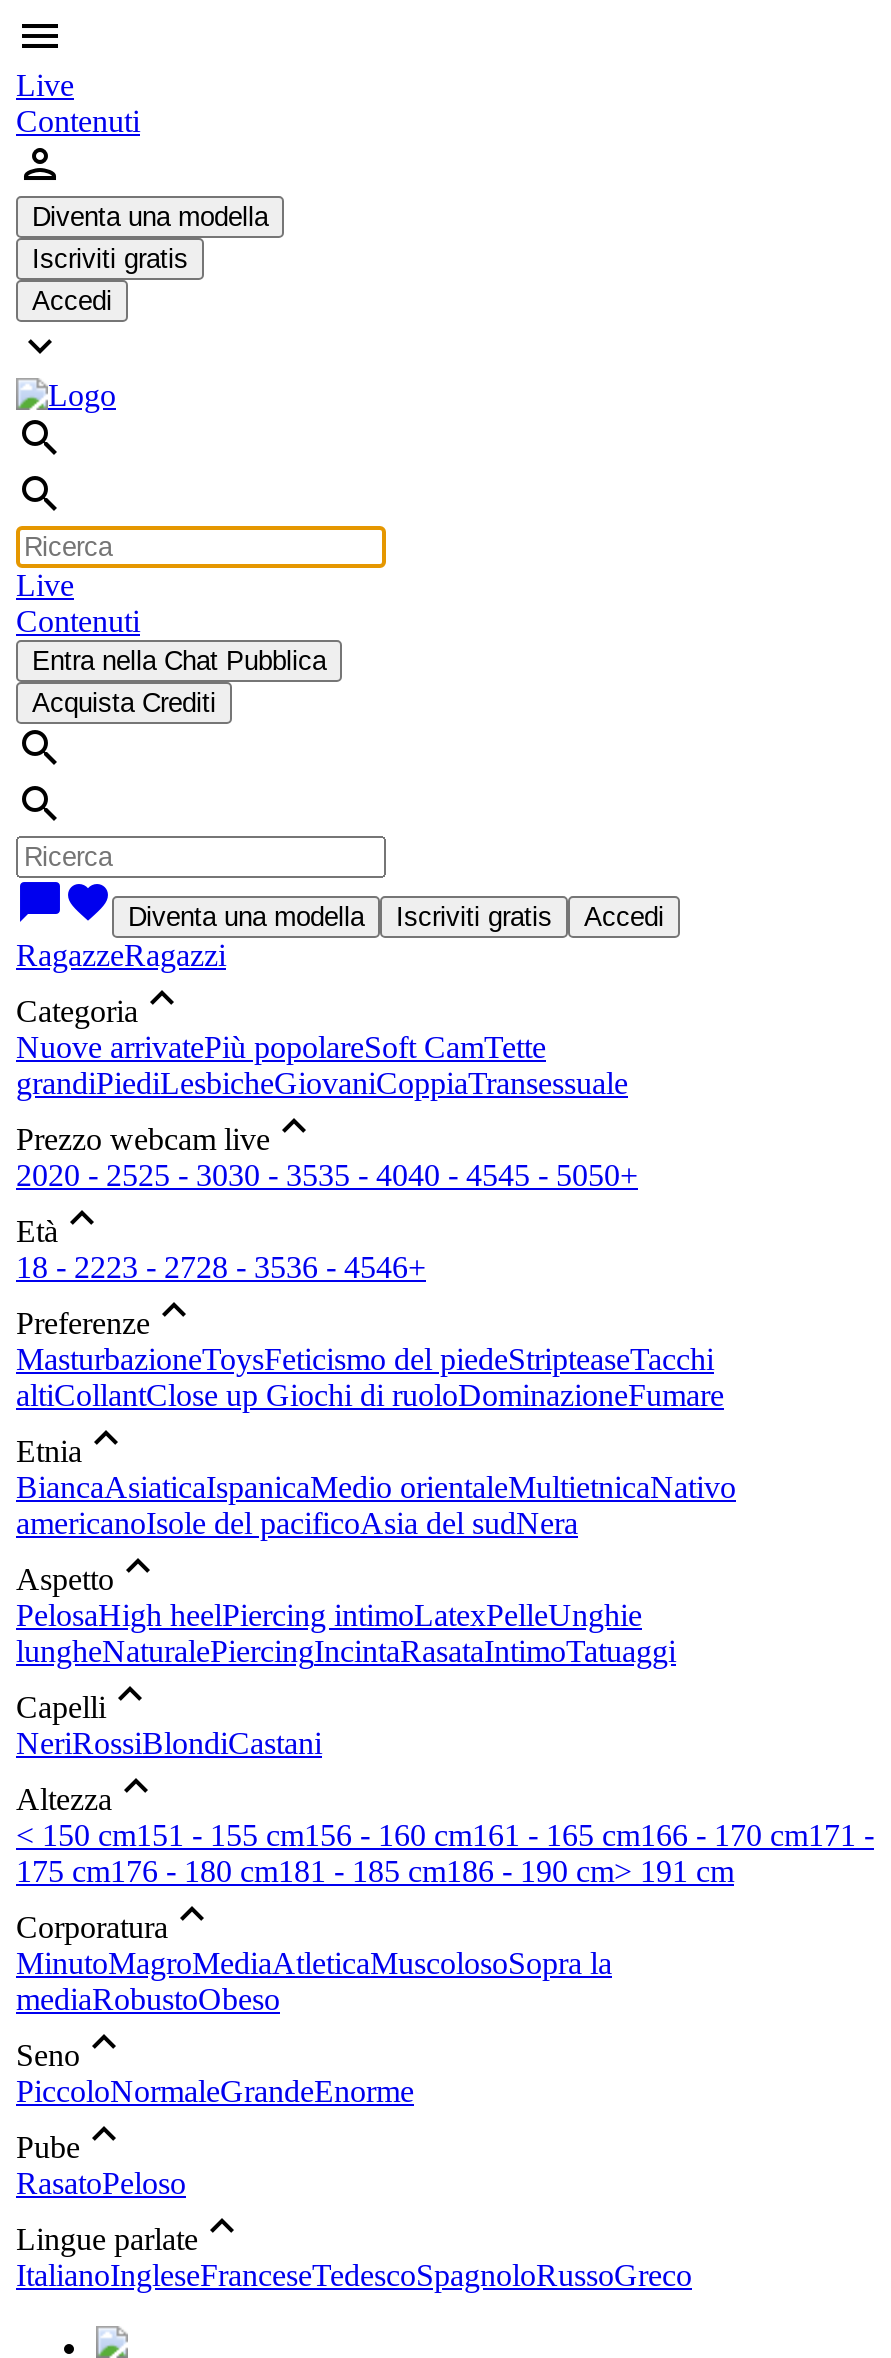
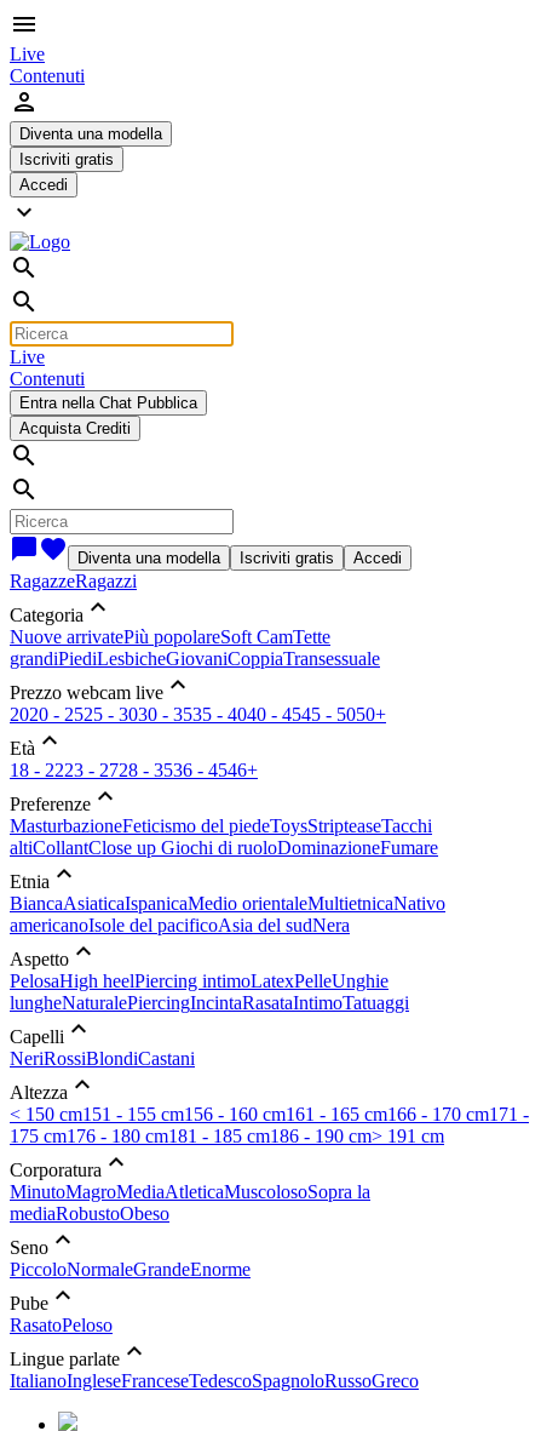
- MasturbazioneToysFeticismo del piedeStripteaseTacchi
+ MasturbazioneFeticismo del piedeToysStripteaseTacchi
